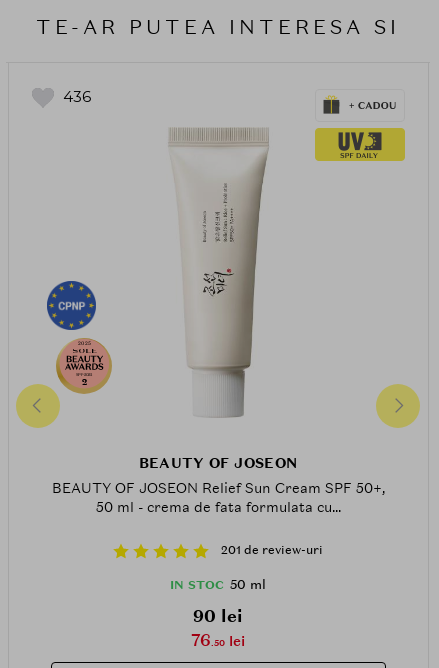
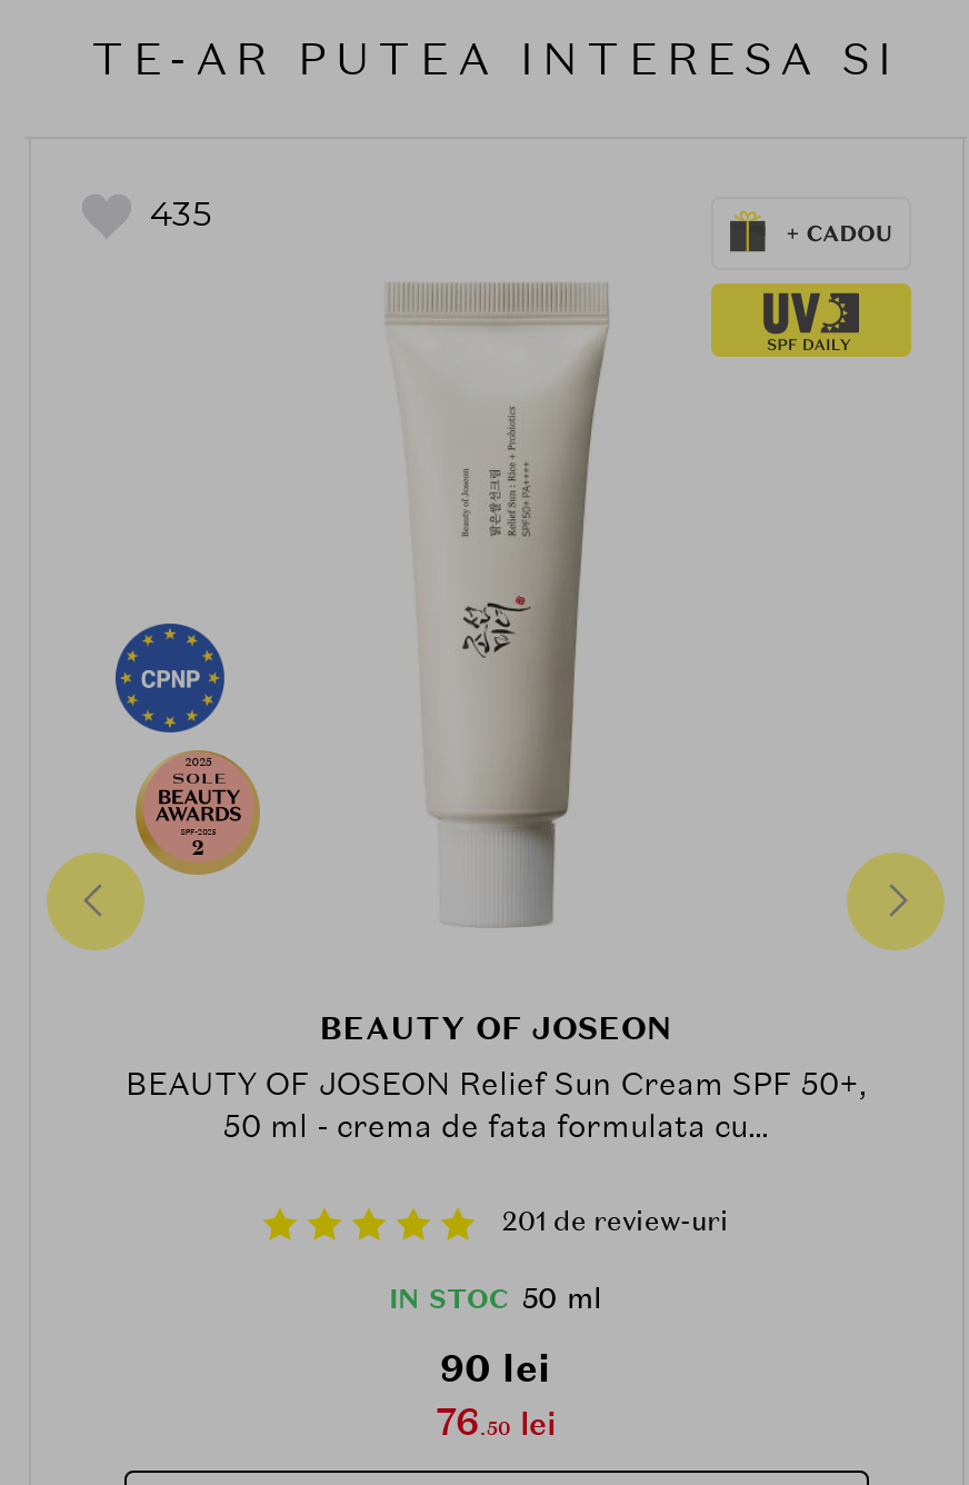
- 436
+ 435
